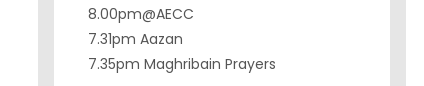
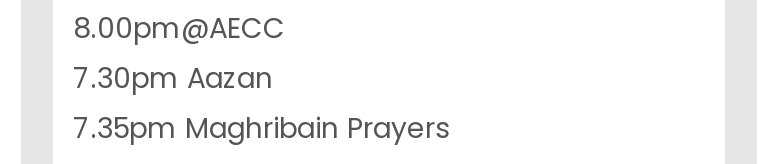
- 7.31pm Aazan
+ 7.30pm Aazan
